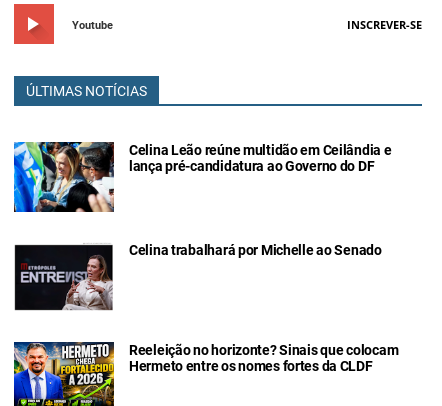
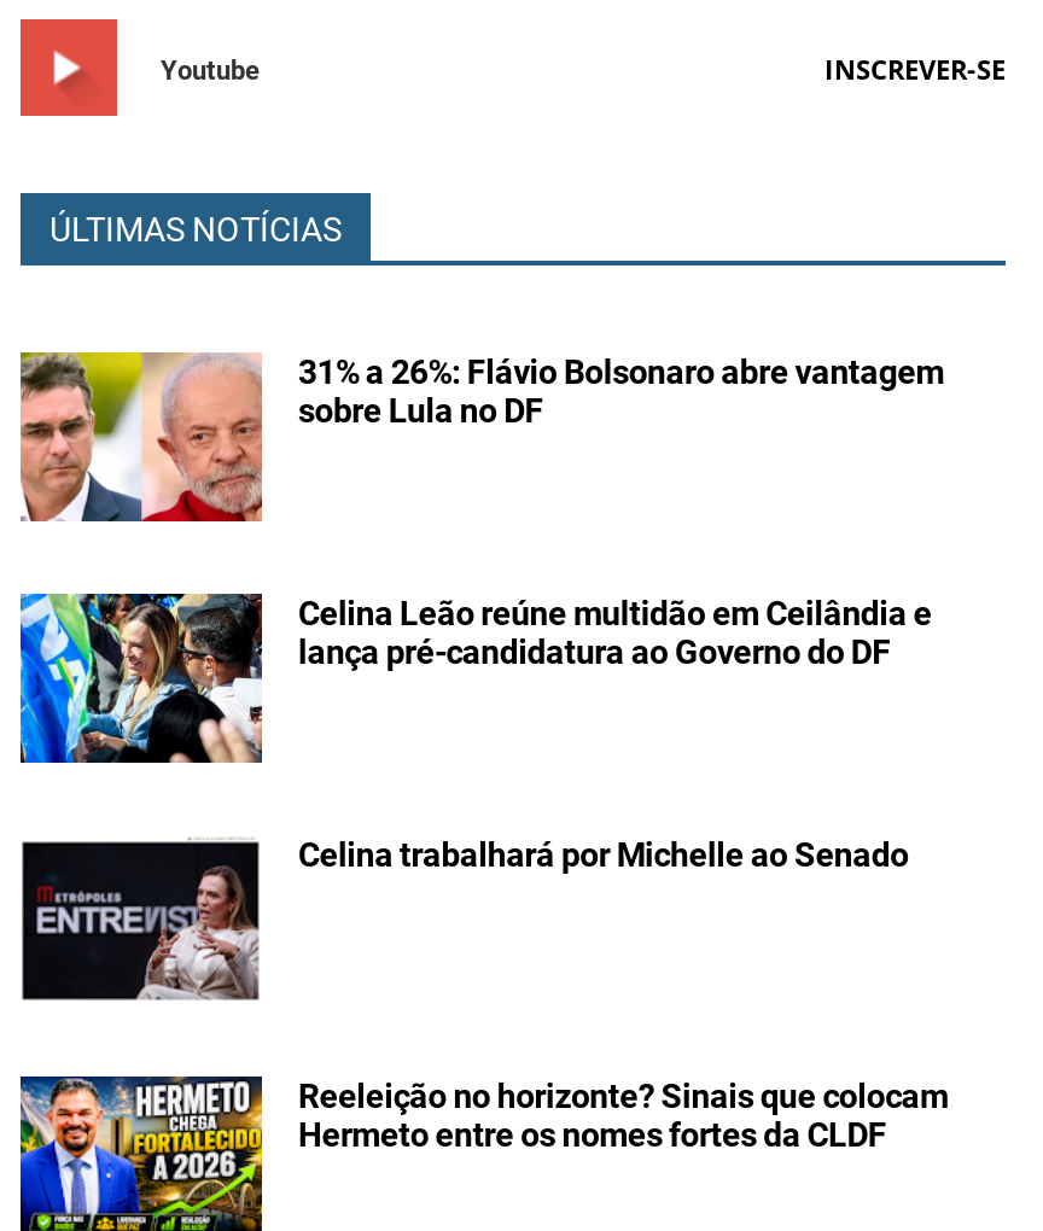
+ [image]
+ 31% a 26%: Flávio Bolsonaro abre vantagem
+ sobre Lula no DF
